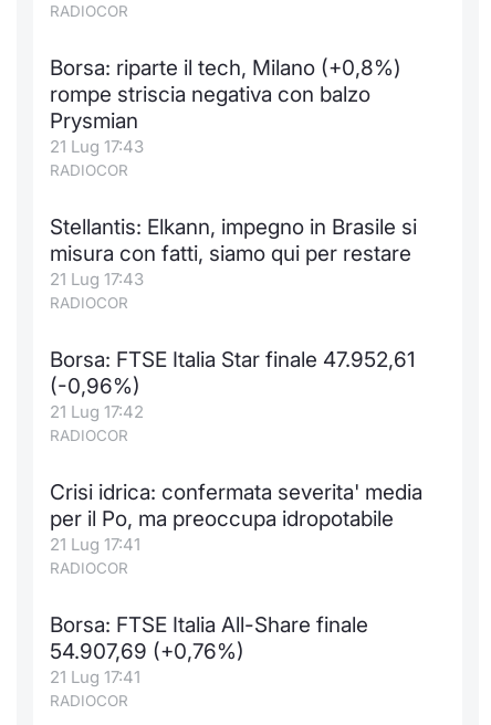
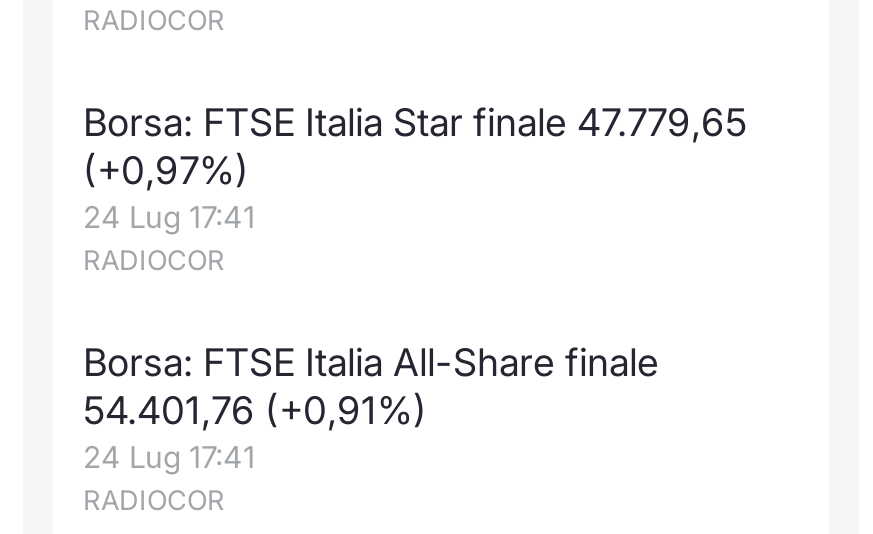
- Borsa: riparte il tech, Milano (+0,8%)
- rompe striscia negativa con balzo
- Prysmian
- 21 Lug 17:43
- RADIOCOR
- Stellantis: Elkann, impegno in Brasile si
- misura con fatti, siamo qui per restare
- 21 Lug 17:43
- RADIOCOR
- Borsa: FTSE Italia Star finale 47.952,61
- (-0,96%)
- 21 Lug 17:42
- RADIOCOR
- Crisi idrica: confermata severita' media
- per il Po, ma preoccupa idropotabile
- 21 Lug 17:41
+ Borsa: FTSE Italia Star finale 47.779,65
+ (+0,97%)
+ 24 Lug 17:41

- 54.907,69 (+0,76%)
+ 54.401,76 (+0,91%)

- 21 Lug 17:41
+ 24 Lug 17:41
